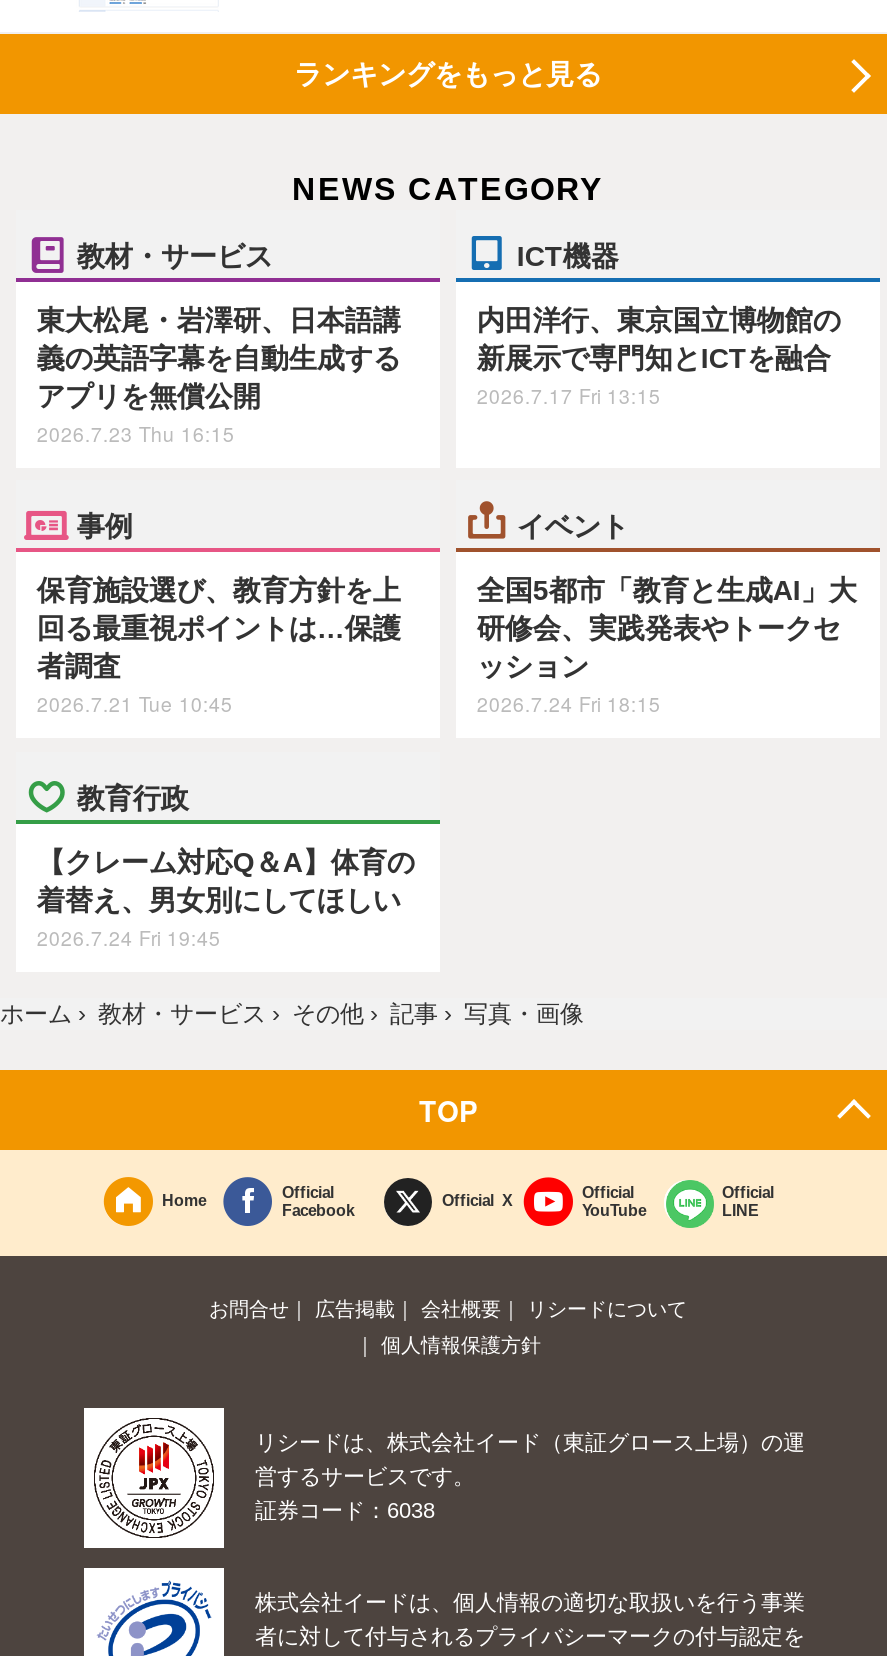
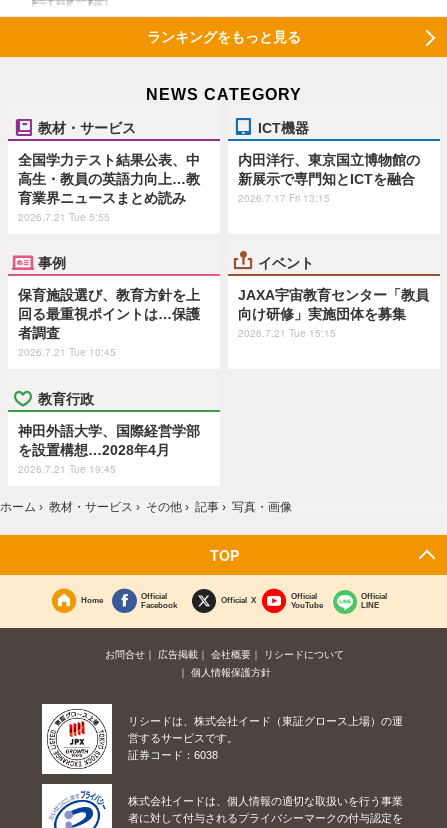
- 東大松尾・岩澤研、日本語講
- 義の英語字幕を自動生成する
- アプリを無償公開
- 2026.7.23 Thu 16:15
+ 全国学力テスト結果公表、中
+ 高生・教員の英語力向上…教
+ 育業界ニュースまとめ読み
+ 2026.7.21 Tue 5:55

- 全国5都市「教育と生成AI」大
- 研修会、実践発表やトークセ
- ッション
- 2026.7.24 Fri 18:15
+ JAXA宇宙教育センター「教員
+ 向け研修」実施団体を募集
+ 2026.7.21 Tue 15:15

- 【クレーム対応Q＆A】体育の
- 着替え、男女別にしてほしい
- 2026.7.24 Fri 19:45
+ 神田外語大学、国際経営学部
+ を設置構想…2028年4月
+ 2026.7.21 Tue 19:45
